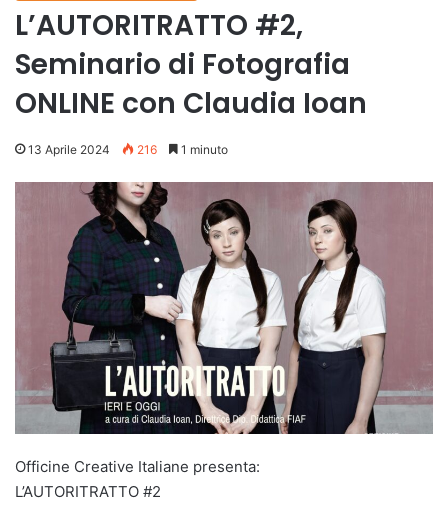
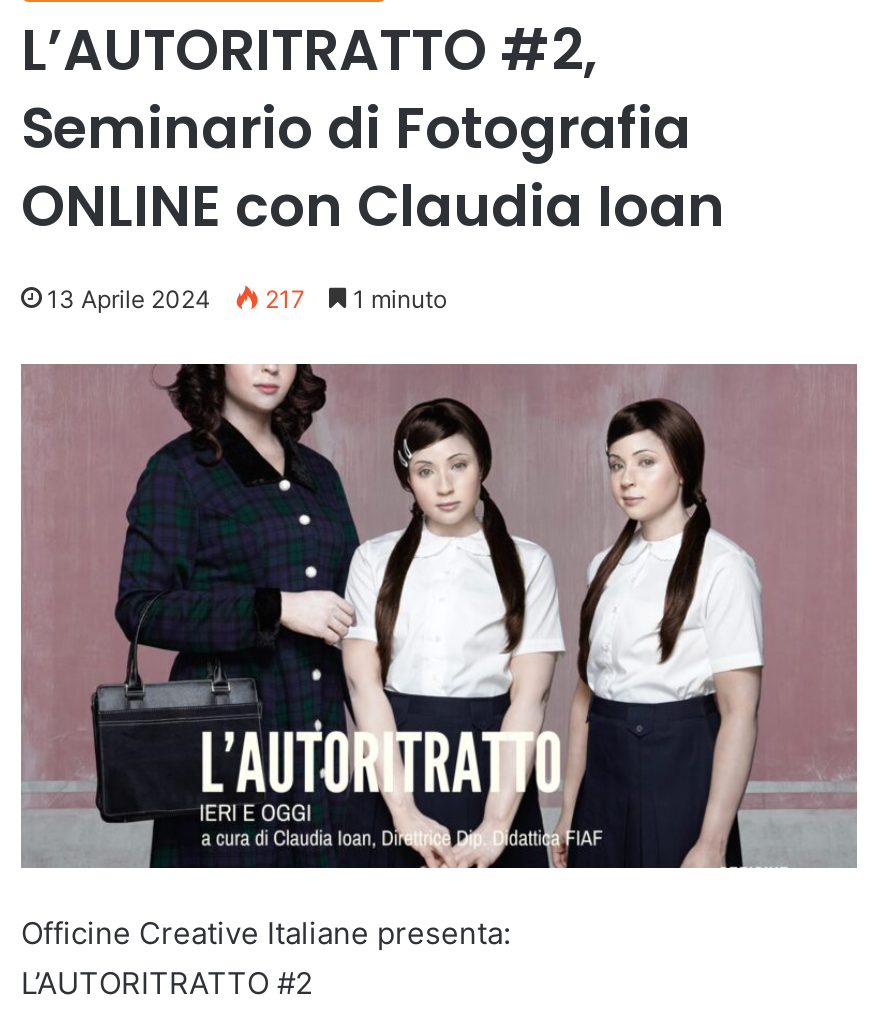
- 13 Aprile 2024 216 1 minuto
+ 13 Aprile 2024 217 1 minuto
